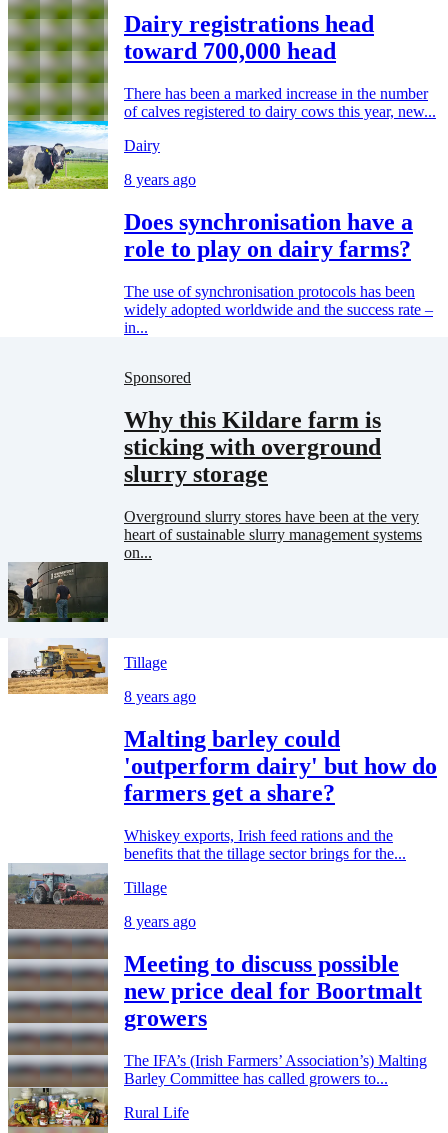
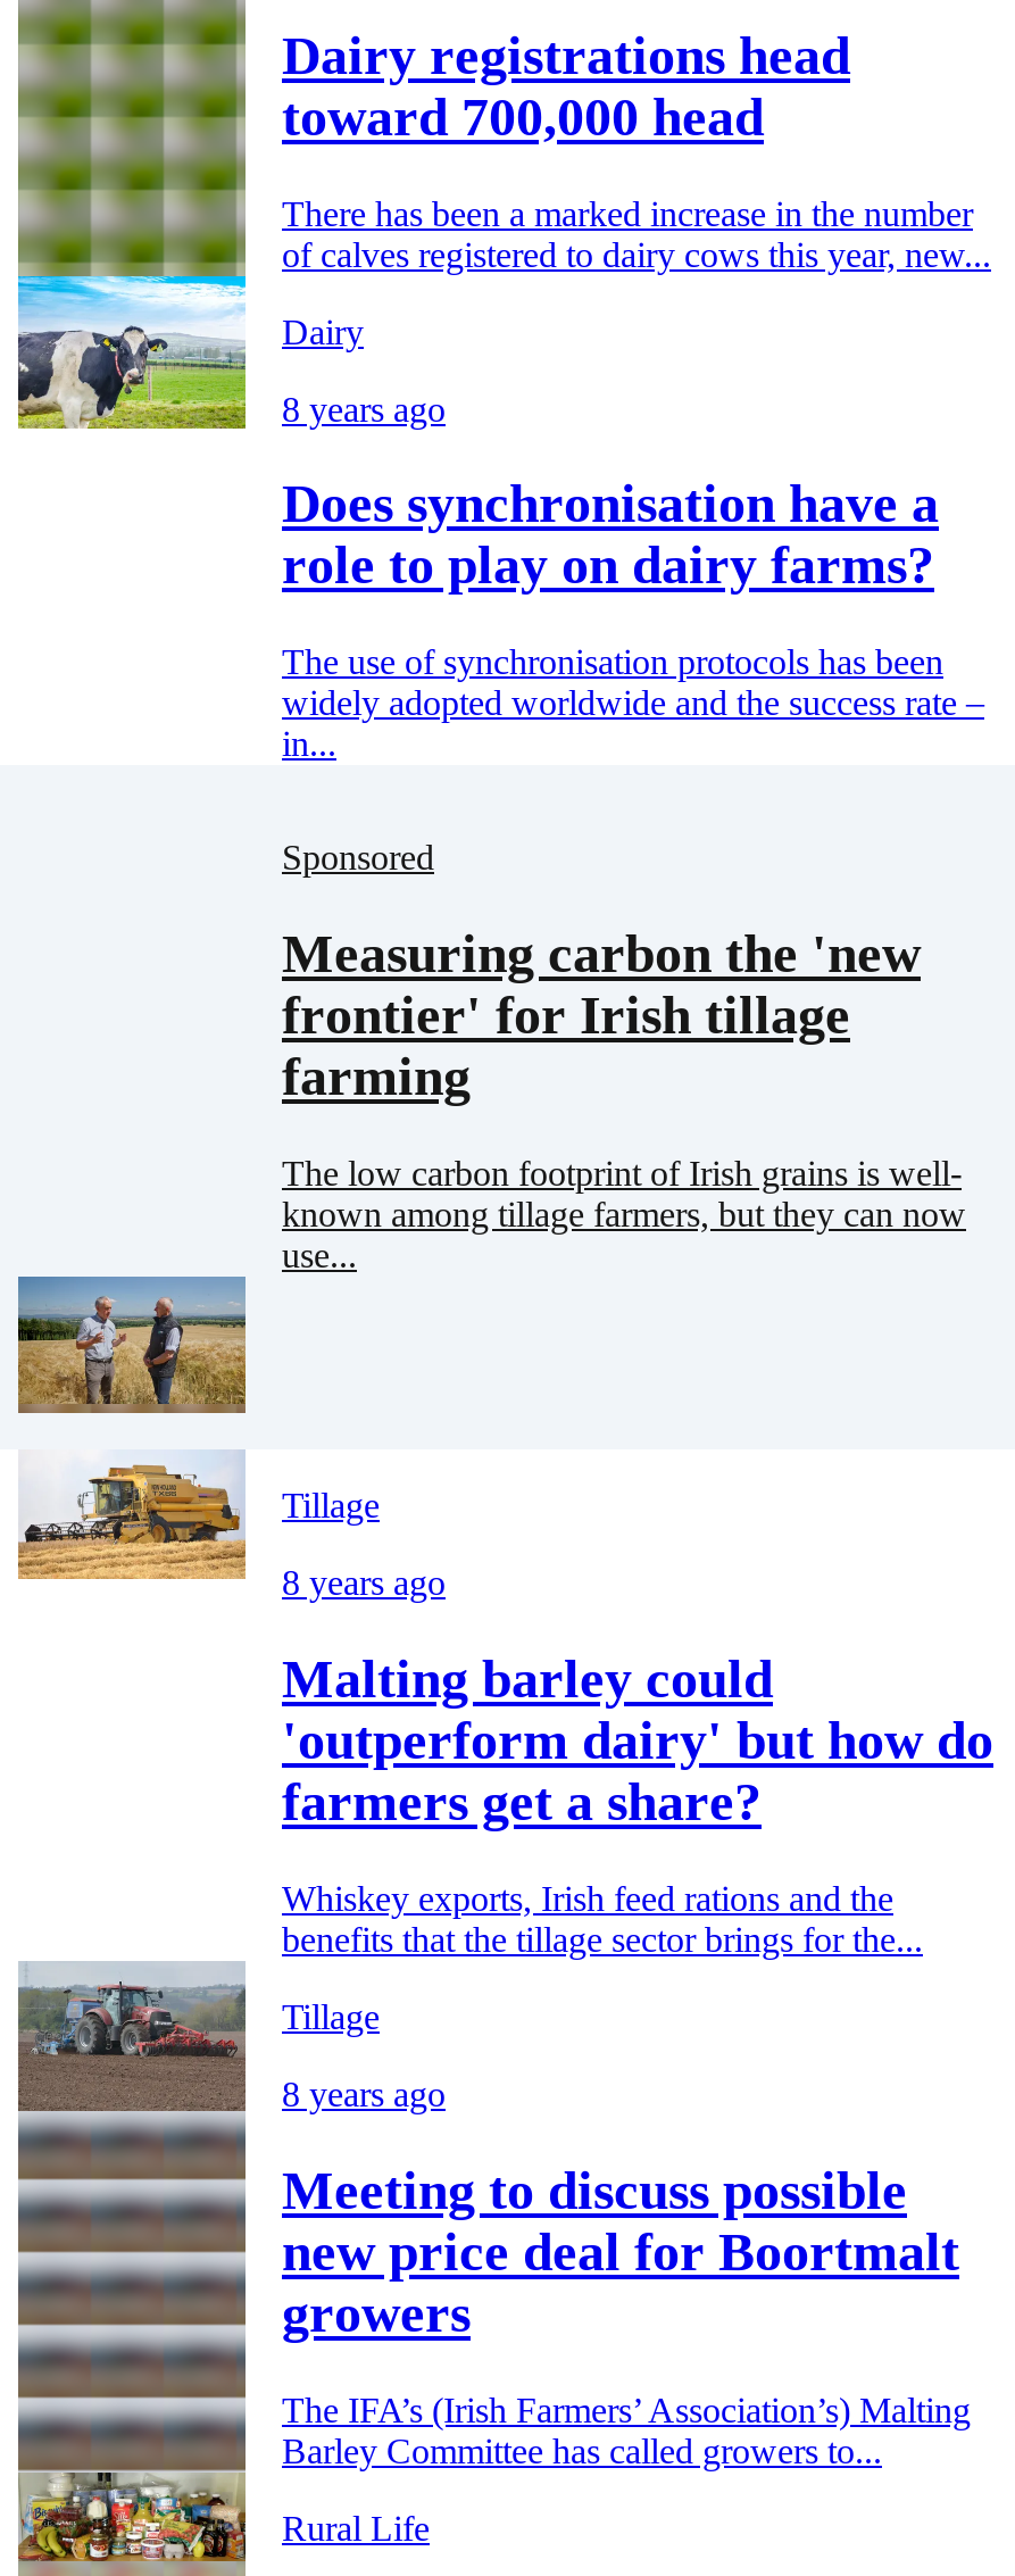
- Why this Kildare farm is
- sticking with overground
- slurry storage
+ Measuring carbon the 'new
+ frontier' for Irish tillage
+ farming

- Overground slurry stores have been at the very
- heart of sustainable slurry management systems
- on...
+ The low carbon footprint of Irish grains is well-
+ known among tillage farmers, but they can now
+ use...

- [image]
+ [image]
